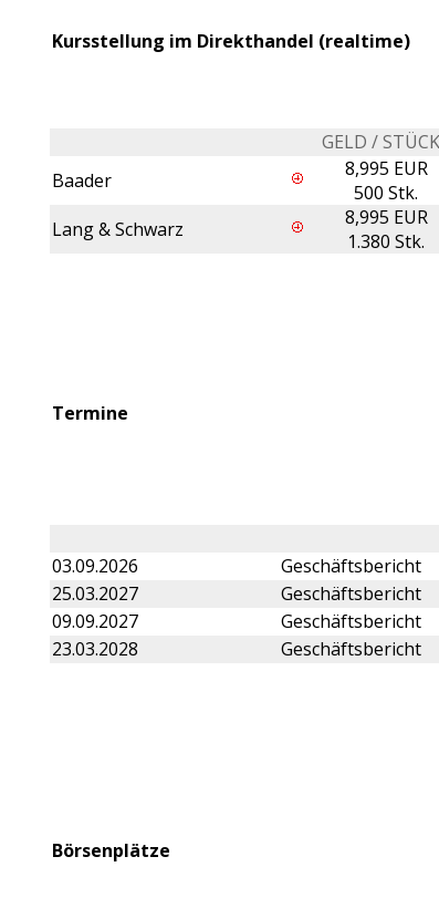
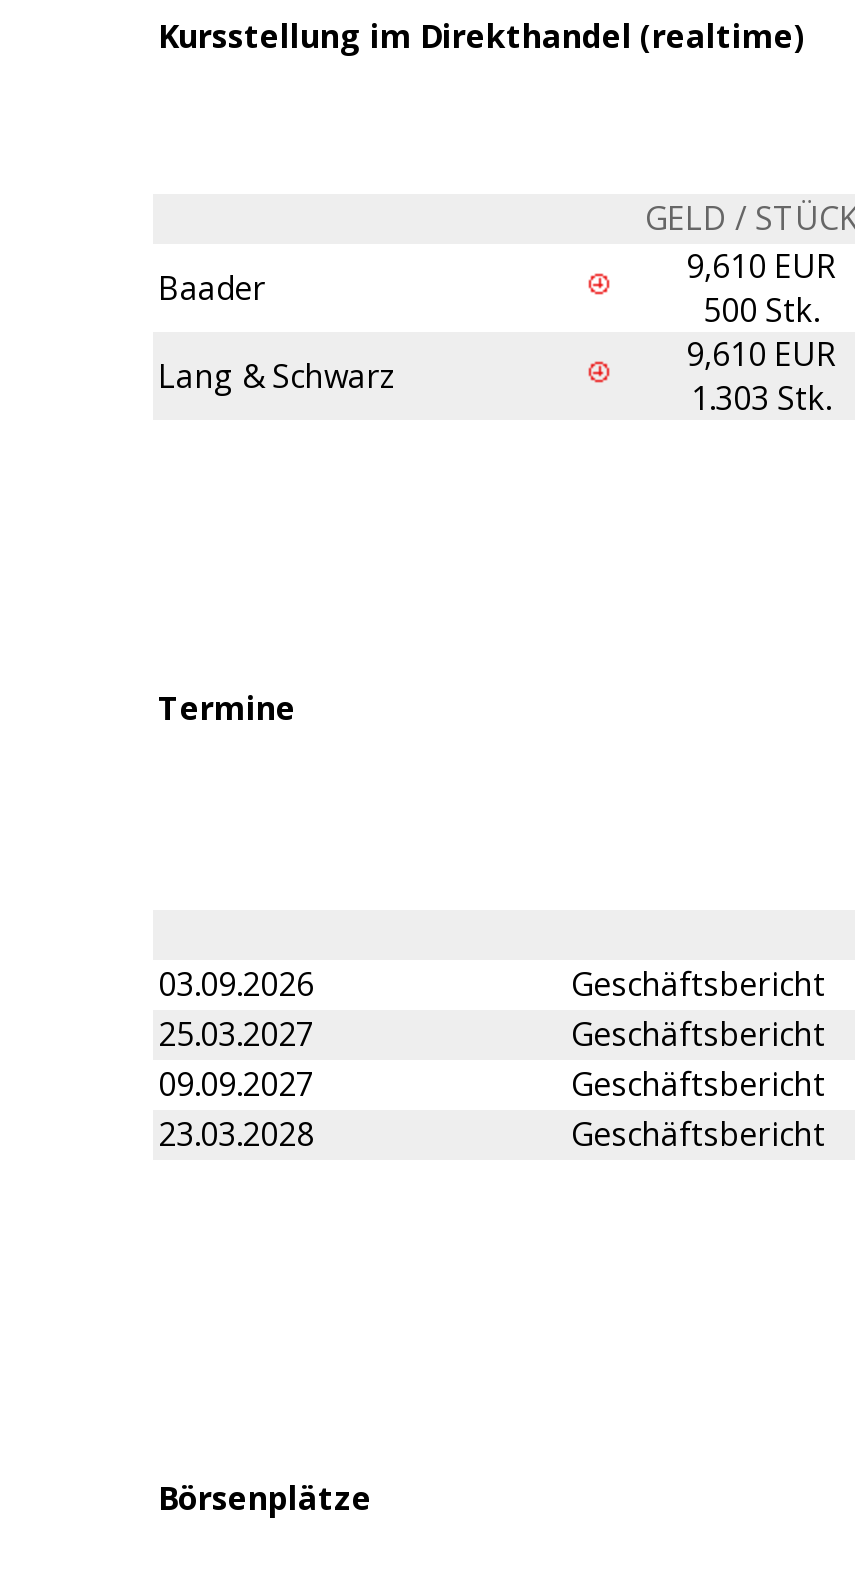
- 8,995 EUR
+ 9,610 EUR

- 8,995 EUR
+ 9,610 EUR

- 1.380 Stk.
+ 1.303 Stk.
